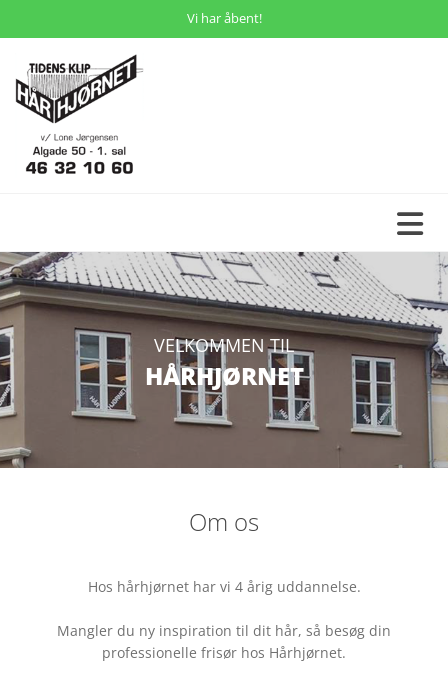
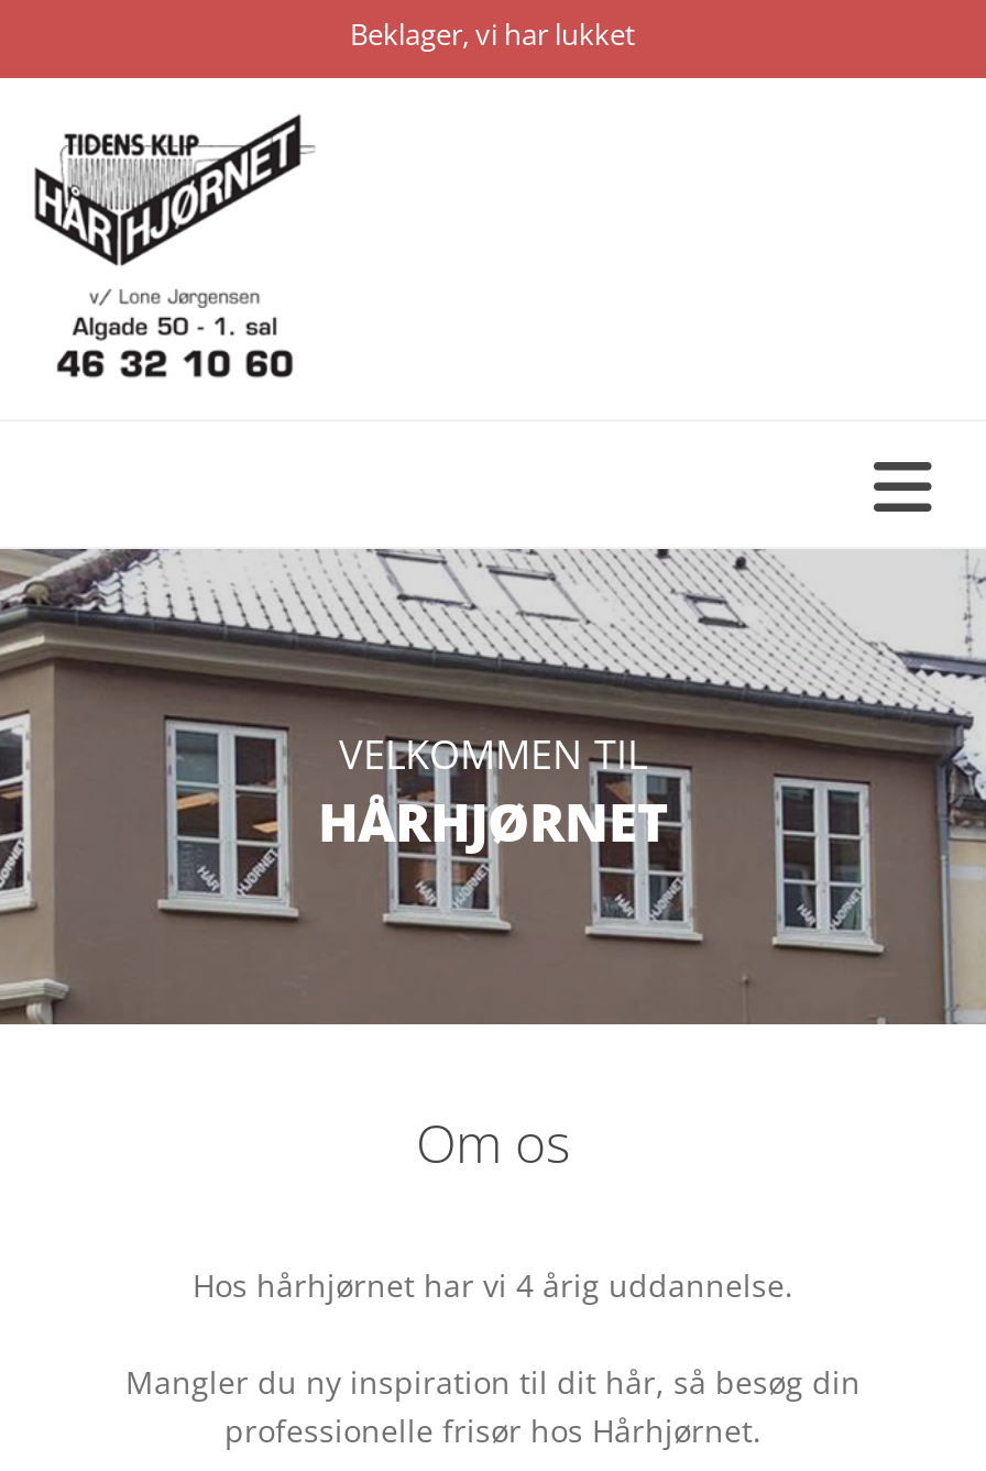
- Vi har åbent!
+ Beklager, vi har lukket
